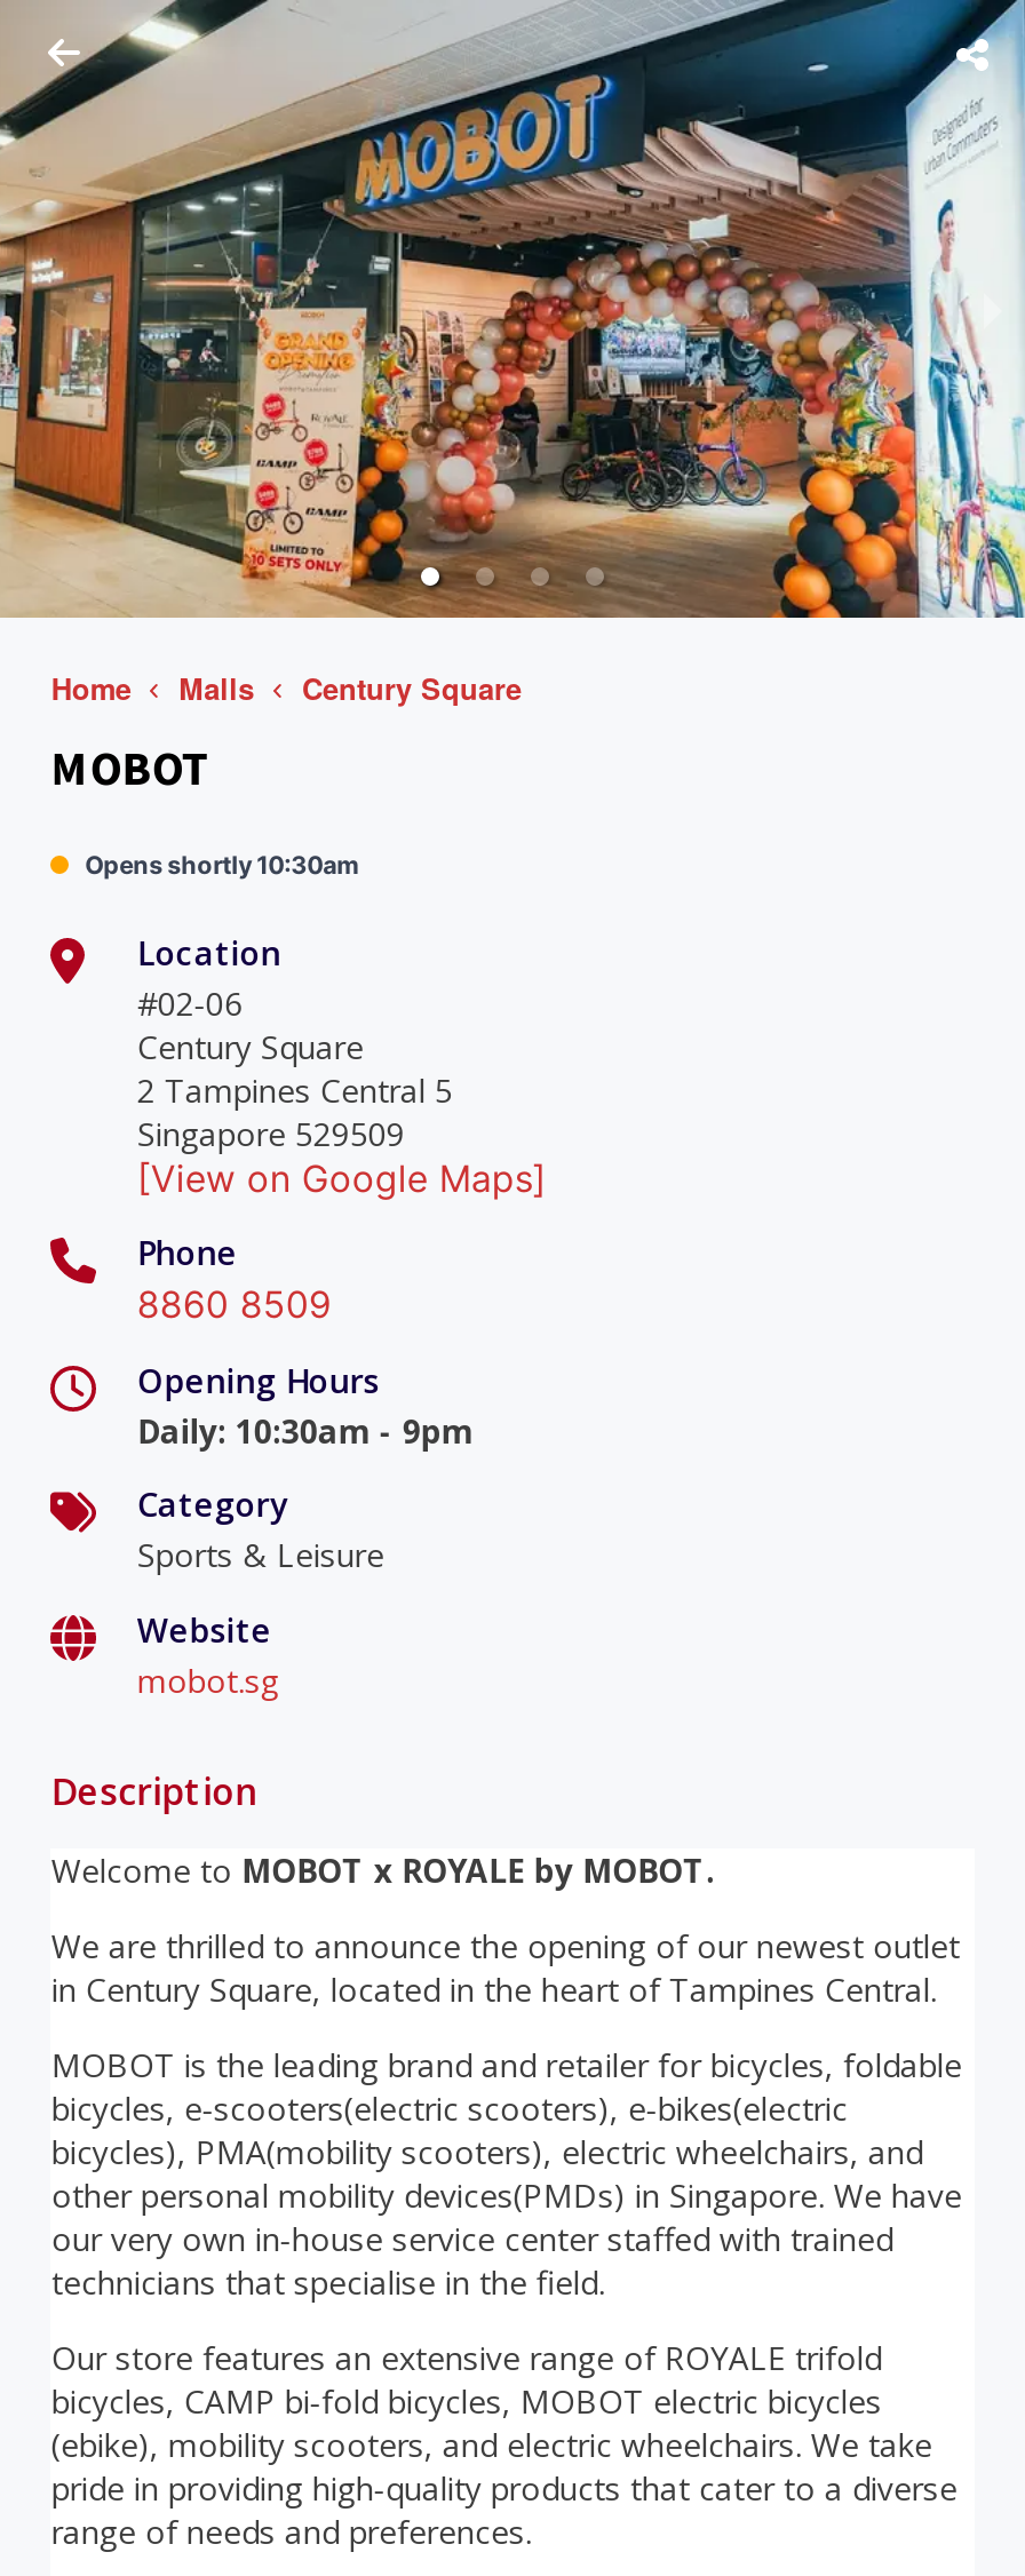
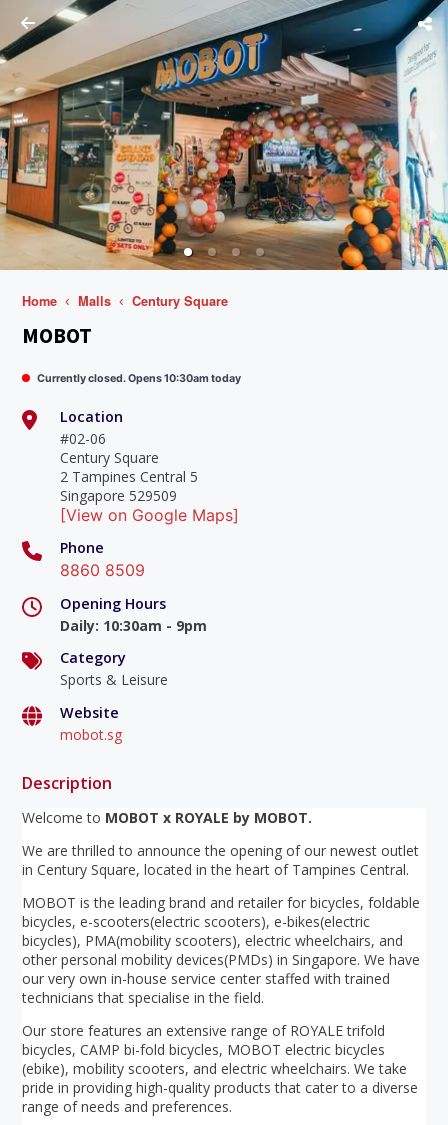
- Opens shortly 10:30am
+ Currently closed. Opens 10:30am today
